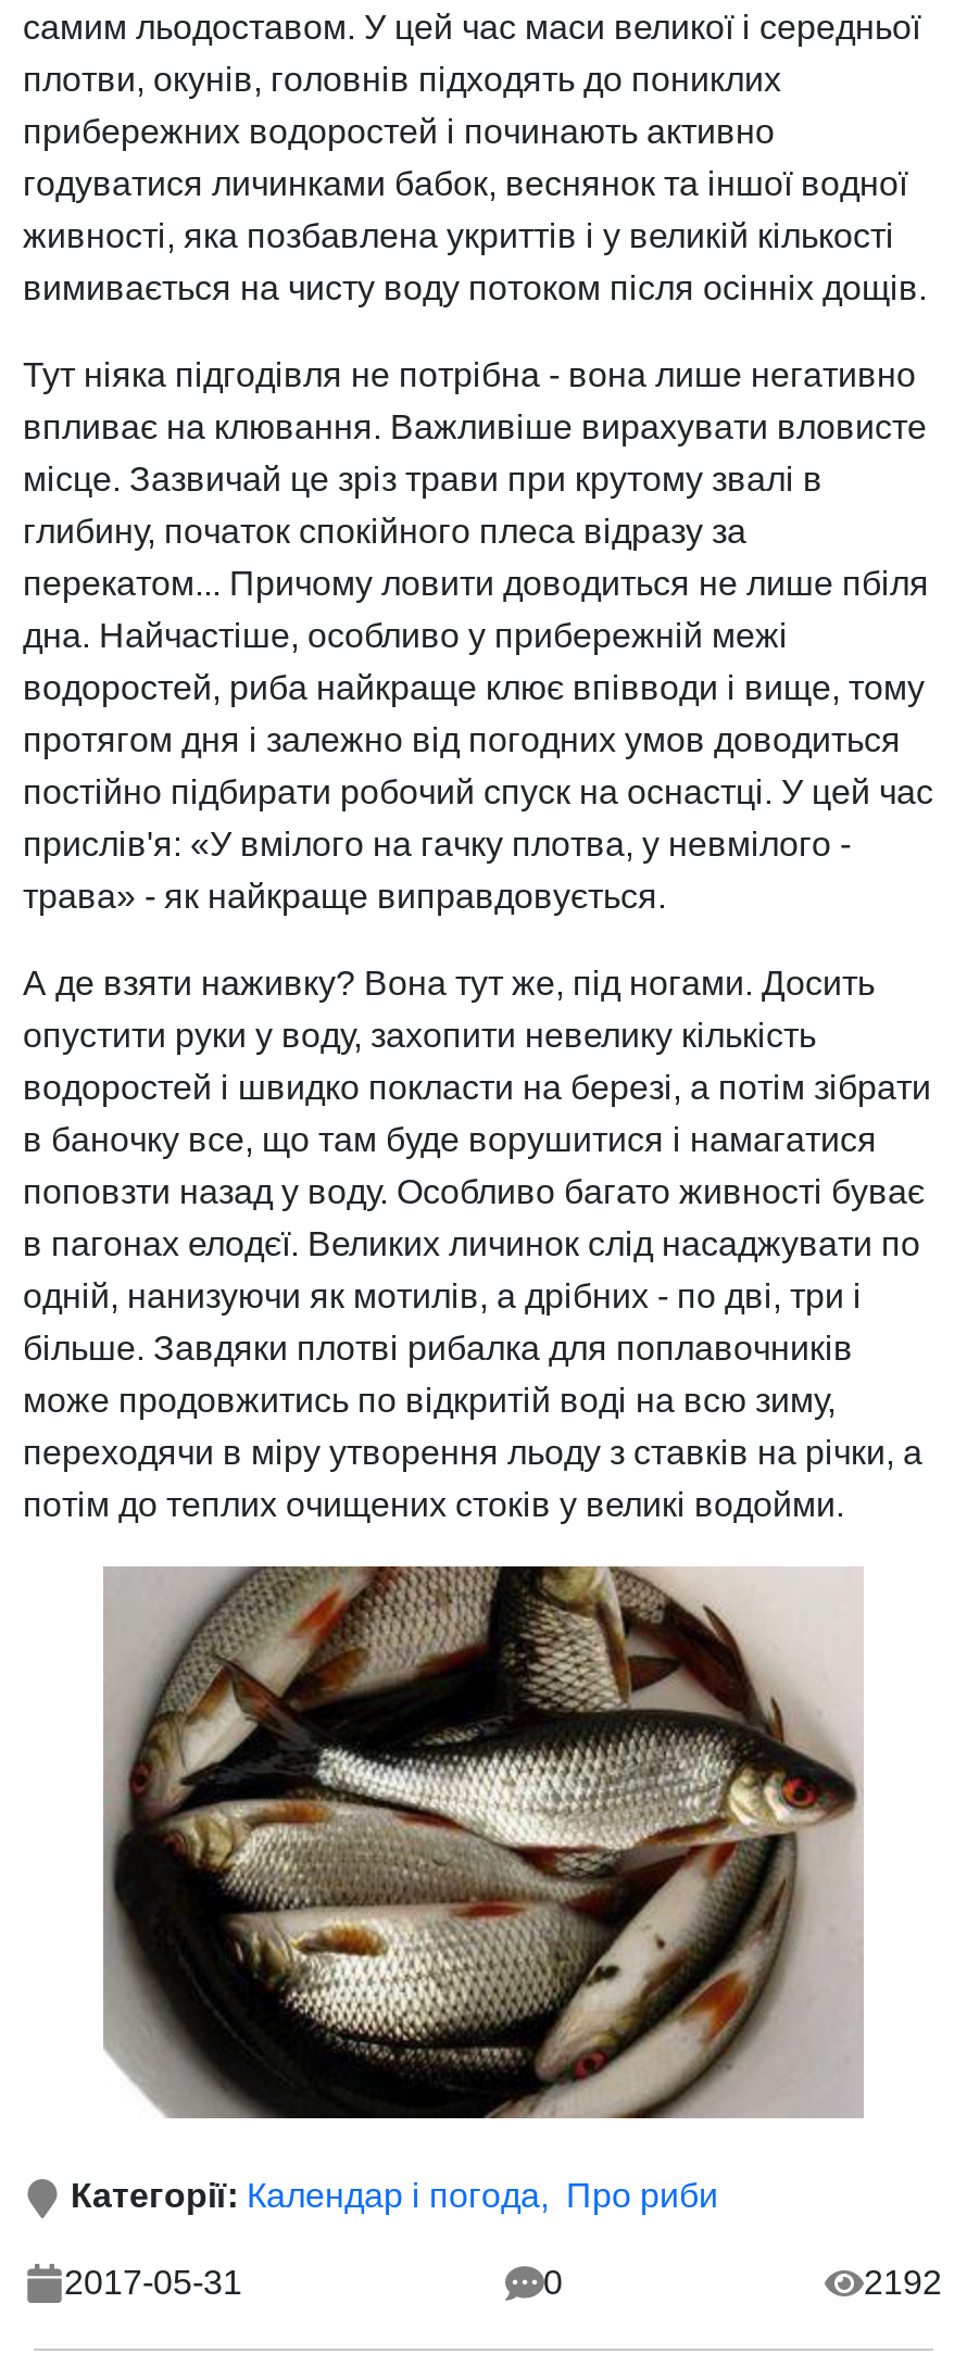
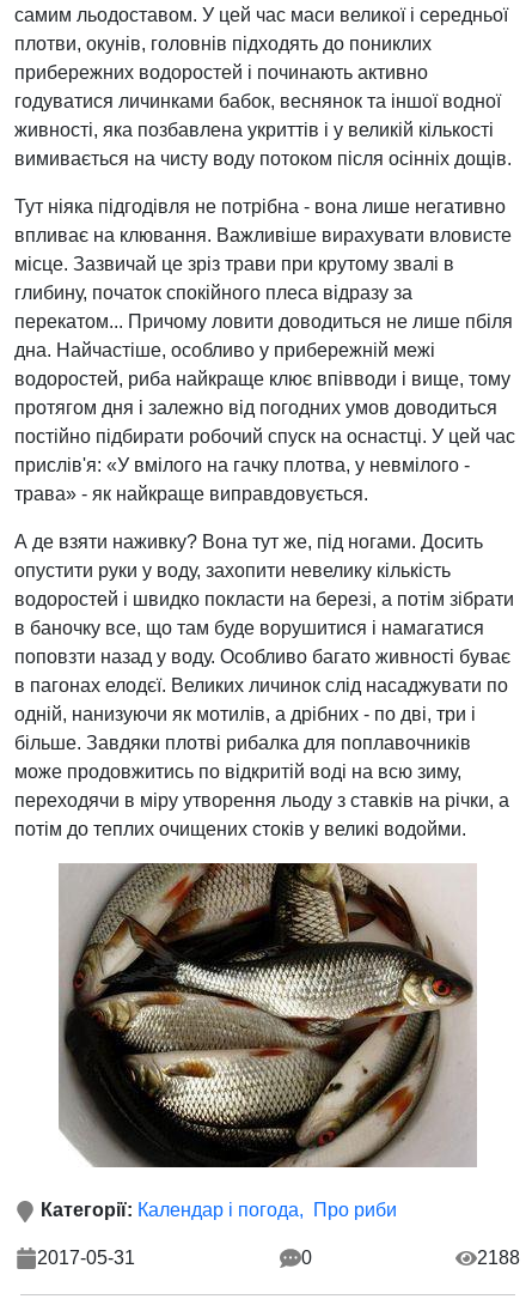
- 2192
+ 2188
